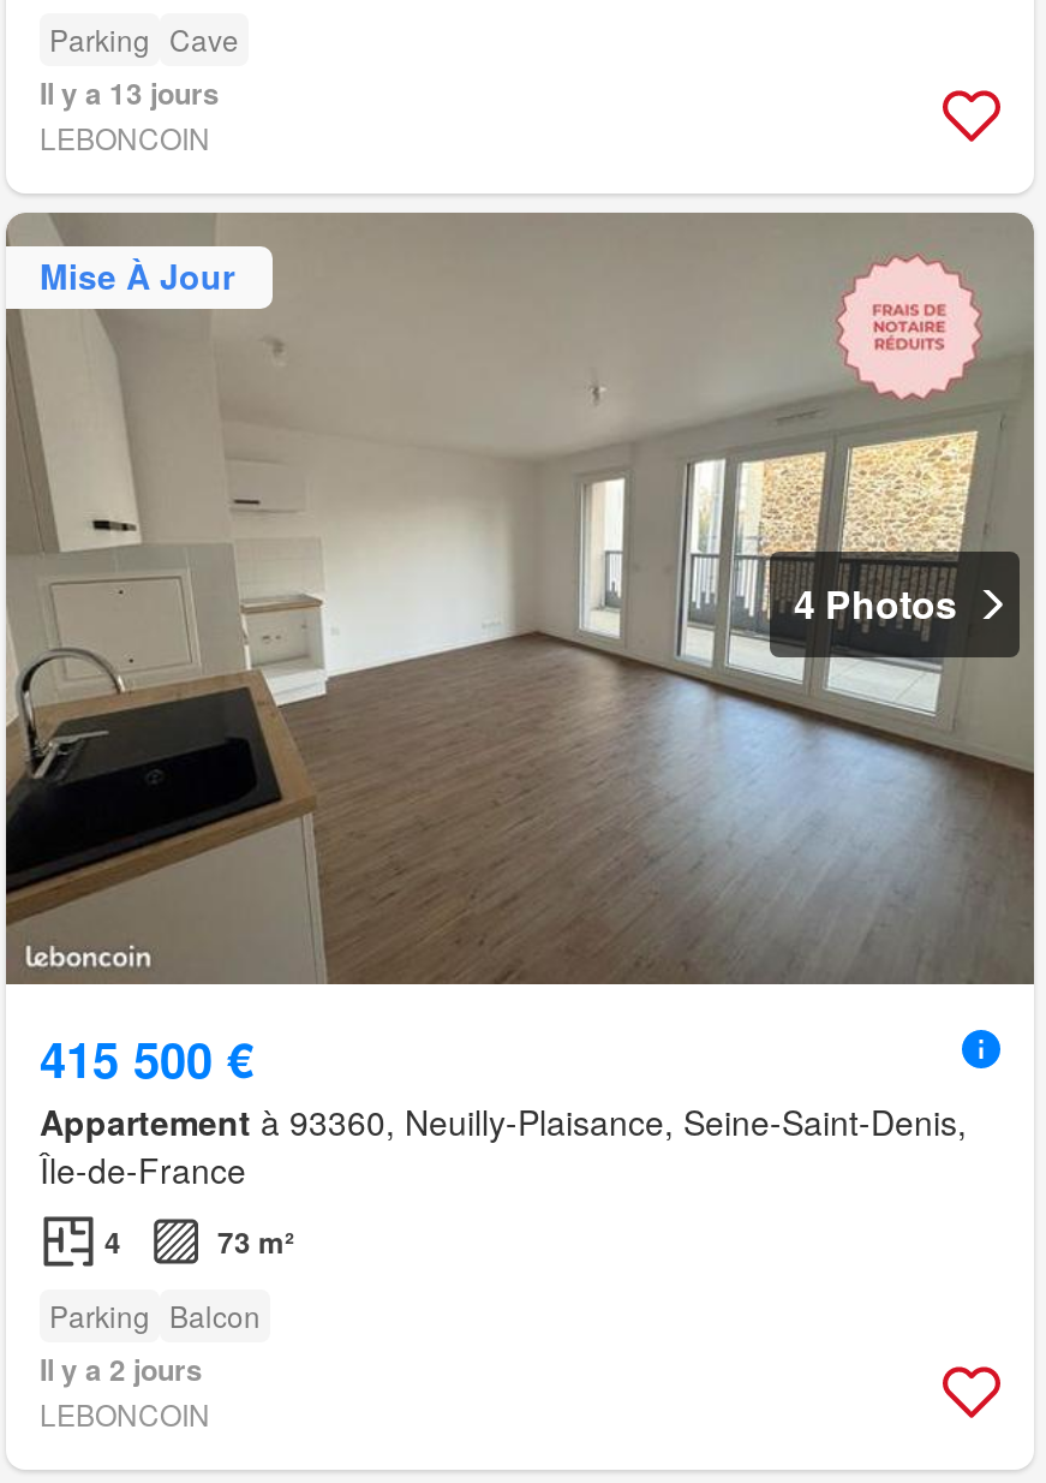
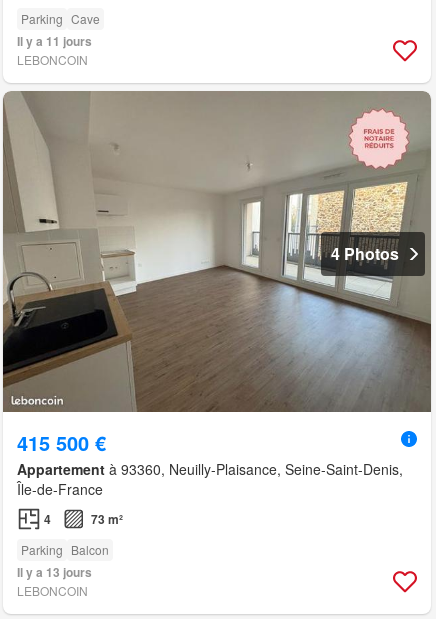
- Il y a 13 jours
+ Il y a 11 jours

- Mise À Jour

- Il y a 2 jours
+ Il y a 13 jours
